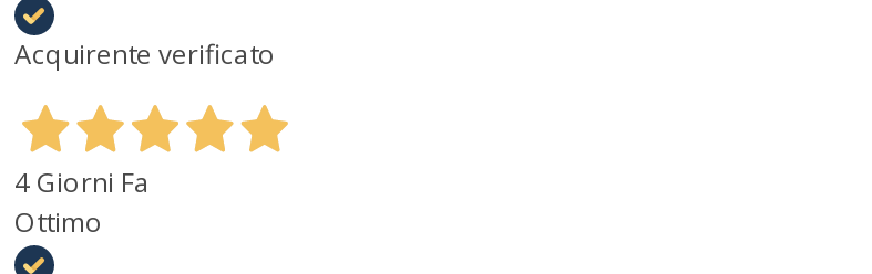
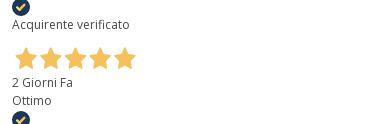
- 4 Giorni Fa
+ 2 Giorni Fa
